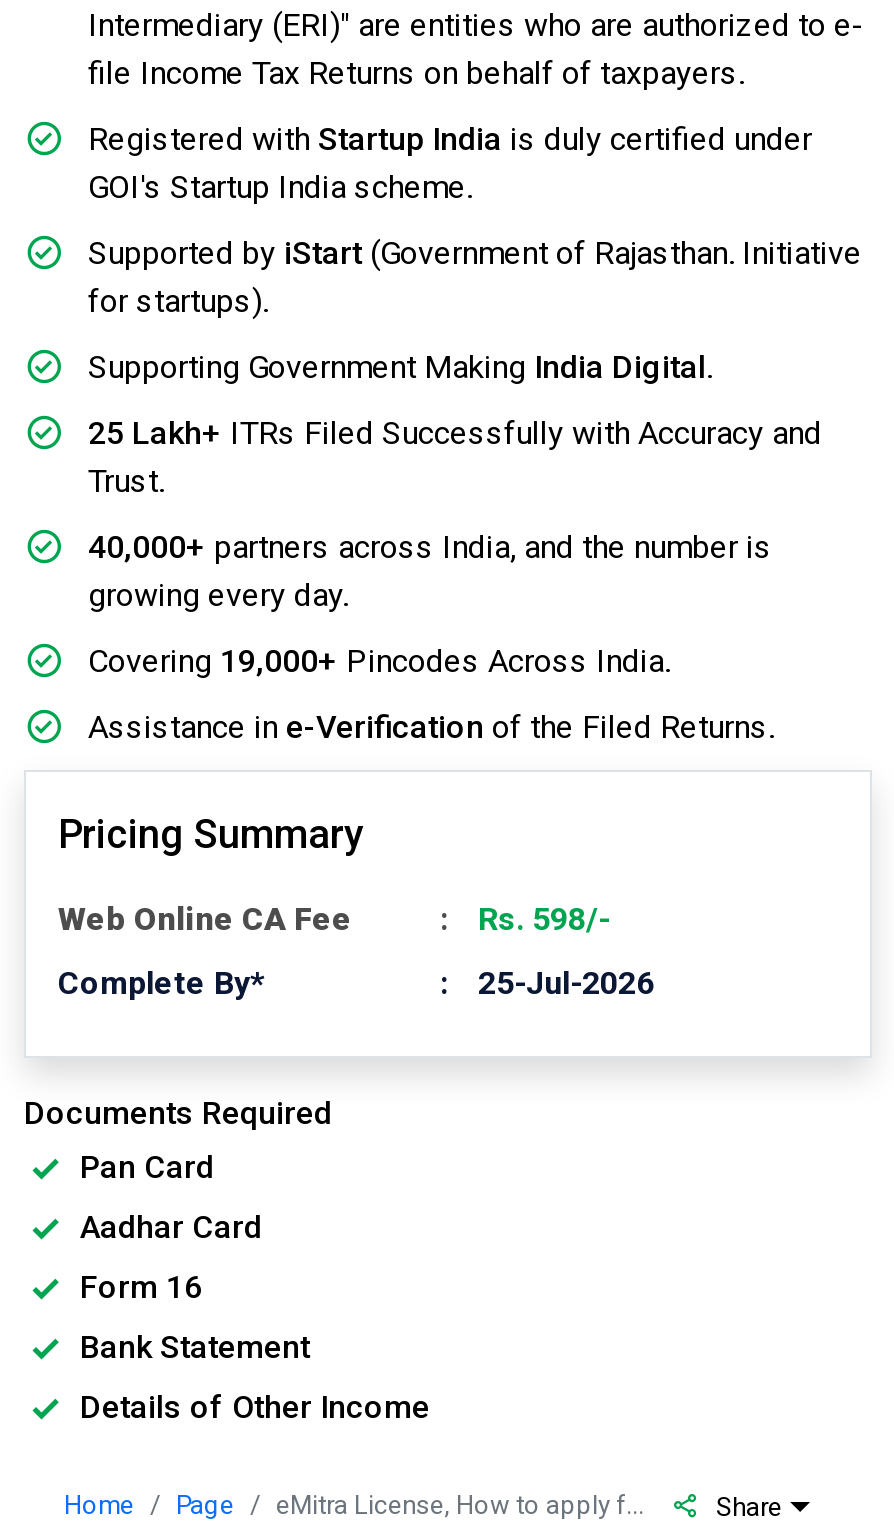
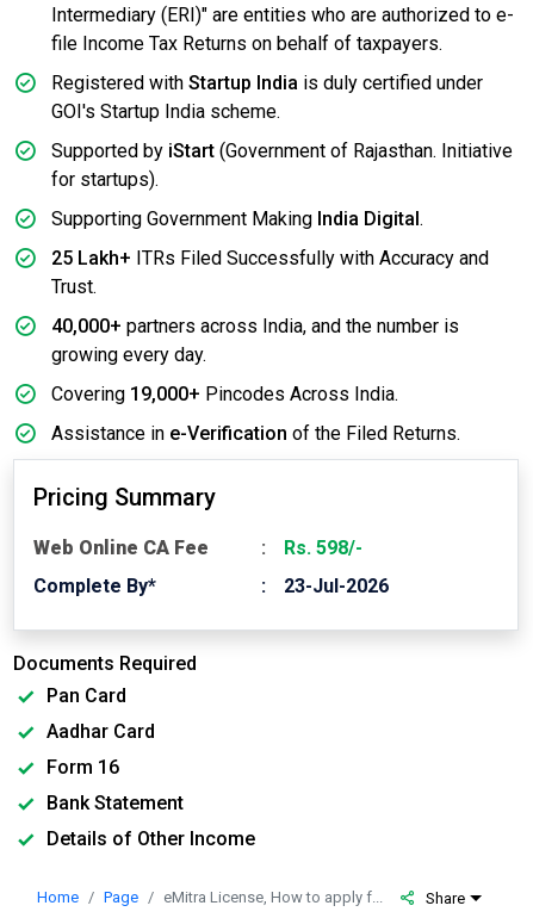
- 25-Jul-2026
+ 23-Jul-2026
